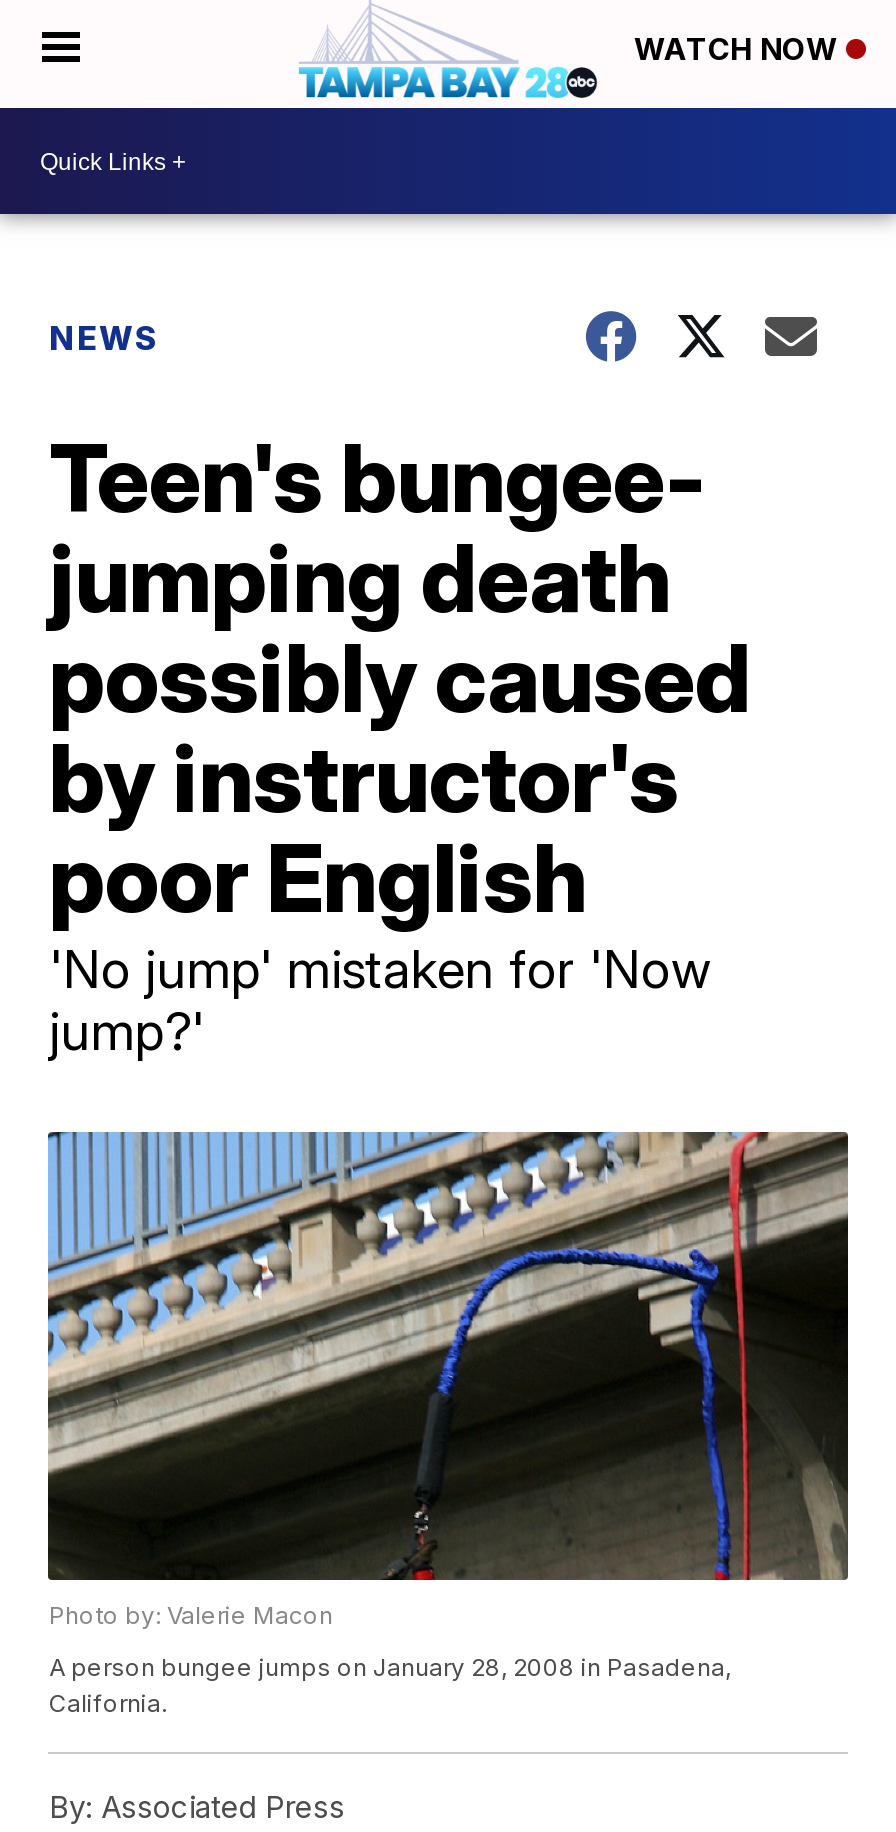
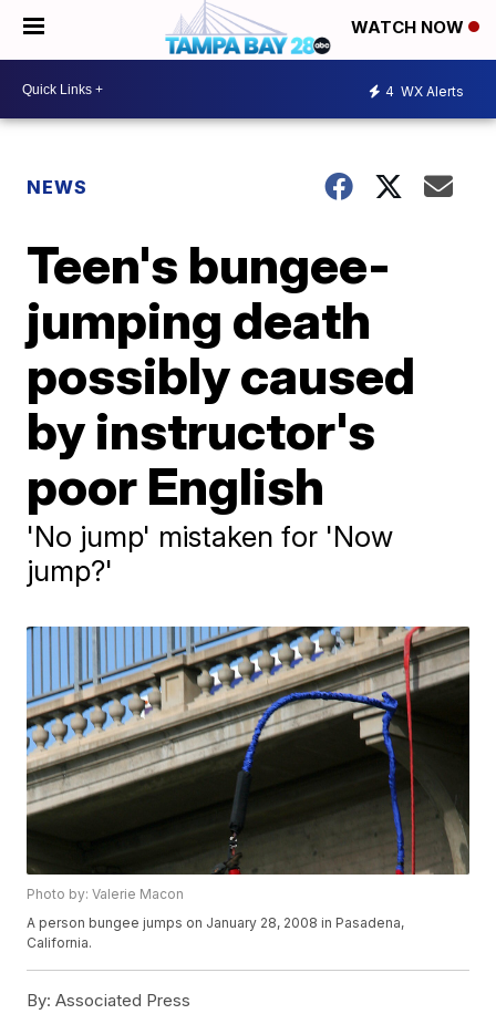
+ 4 WX Alerts
